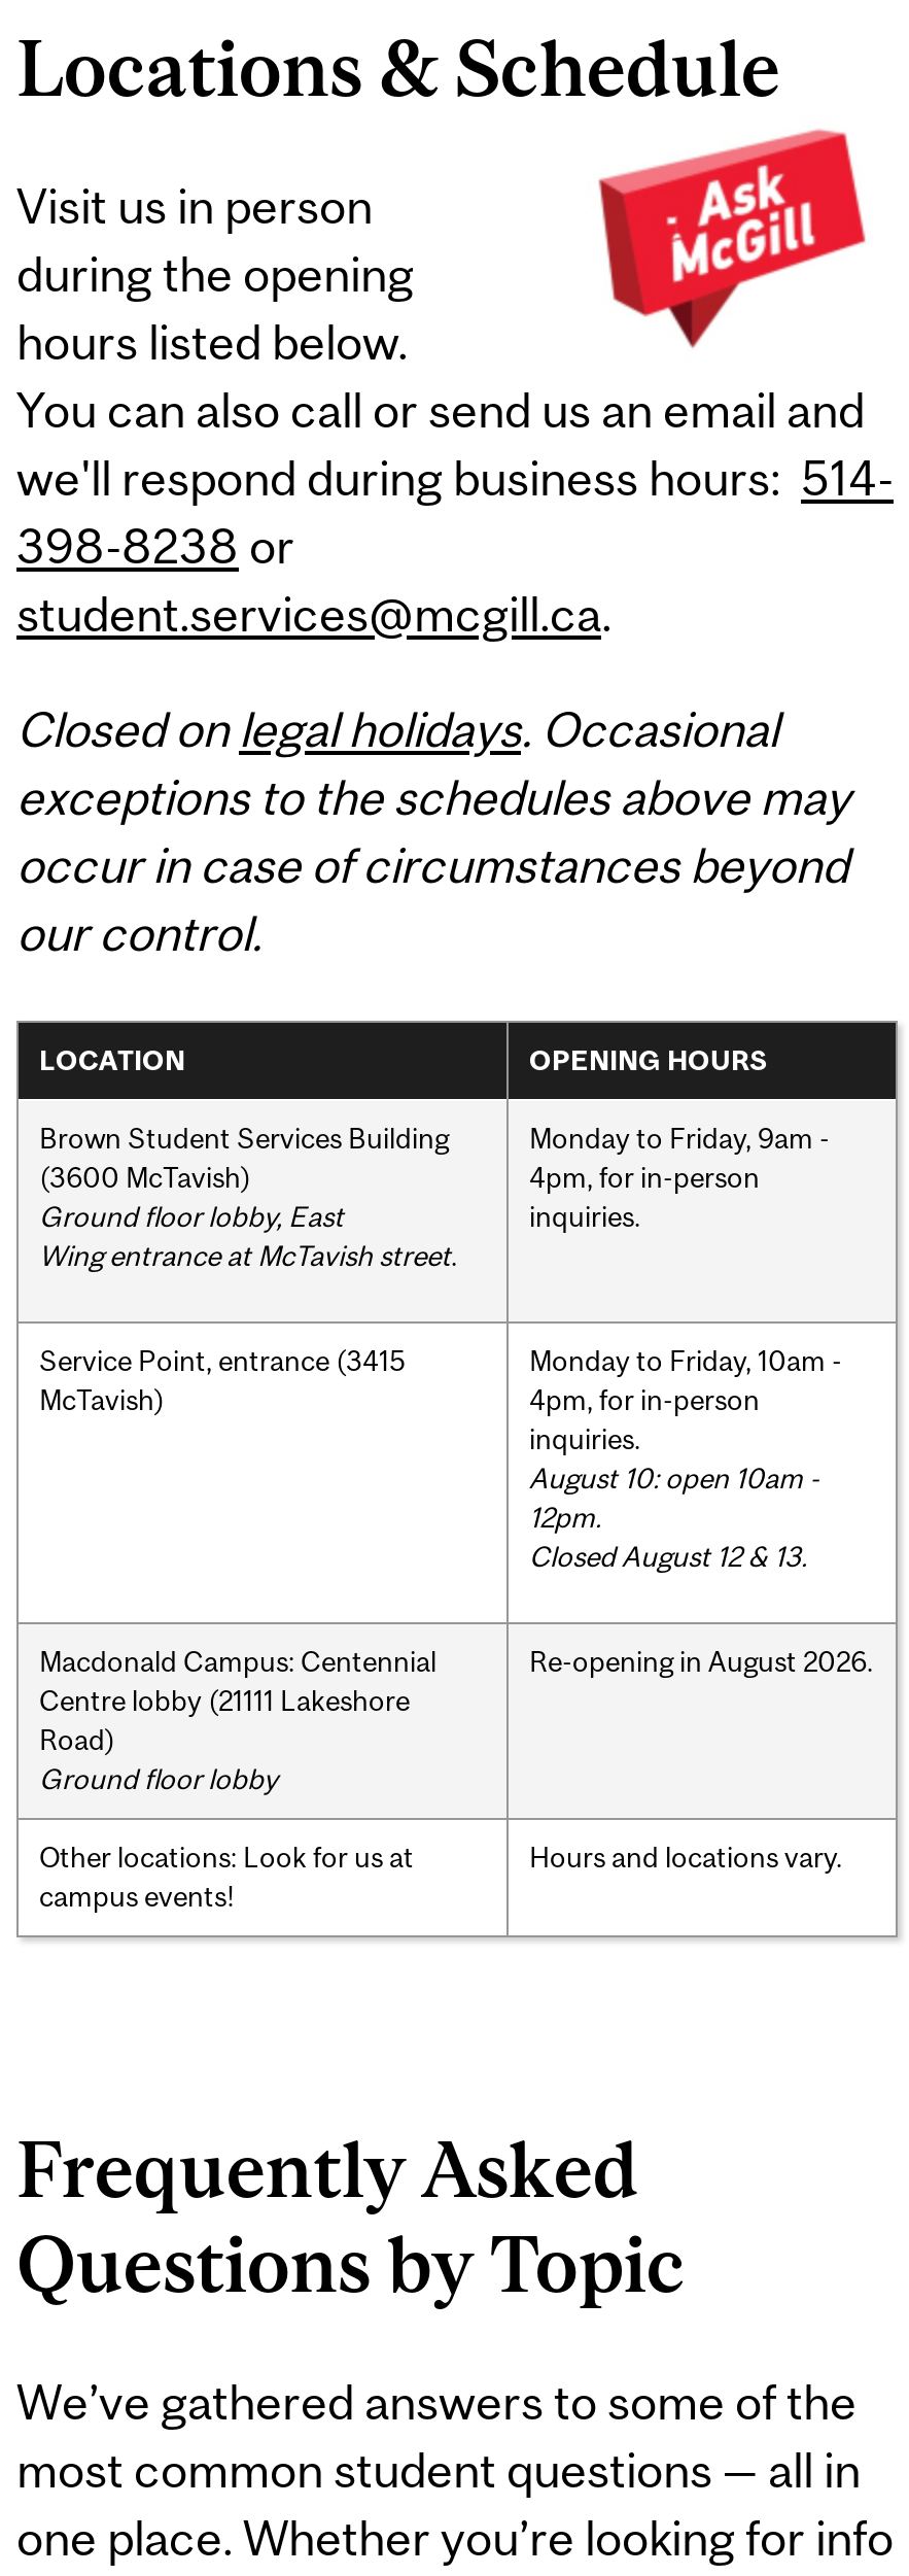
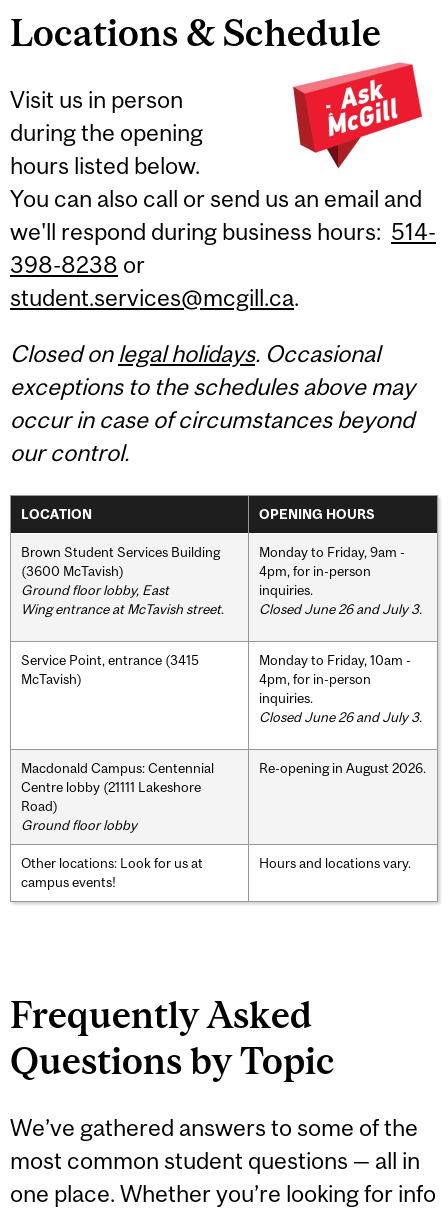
+ Closed June 26 and July 3.

- August 10: open 10am -
- 12pm.
- Closed August 12 & 13.
+ Closed June 26 and July 3.
